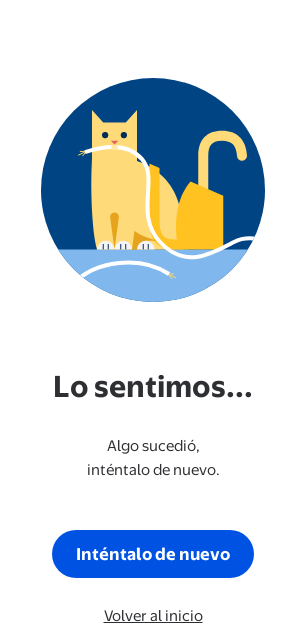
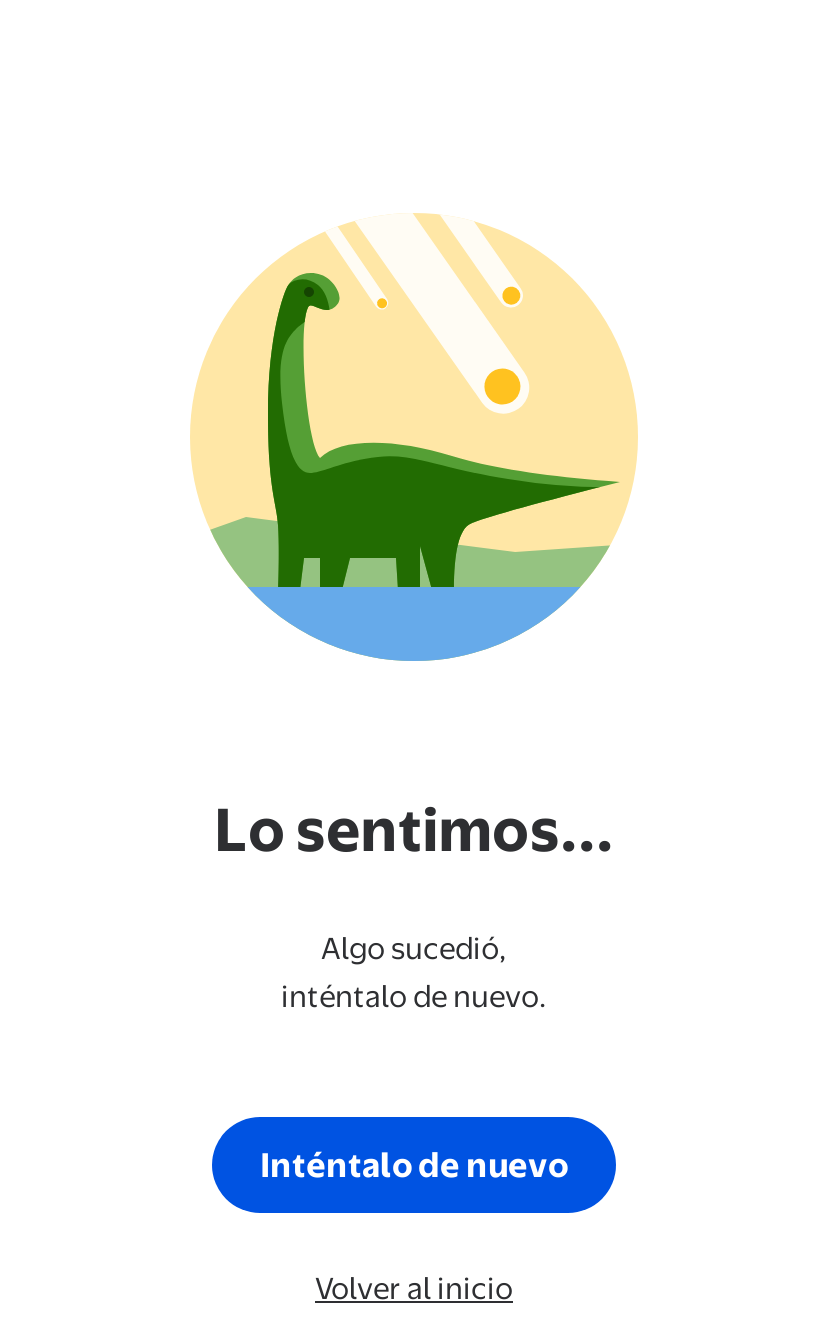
- [image]
+ [image]
